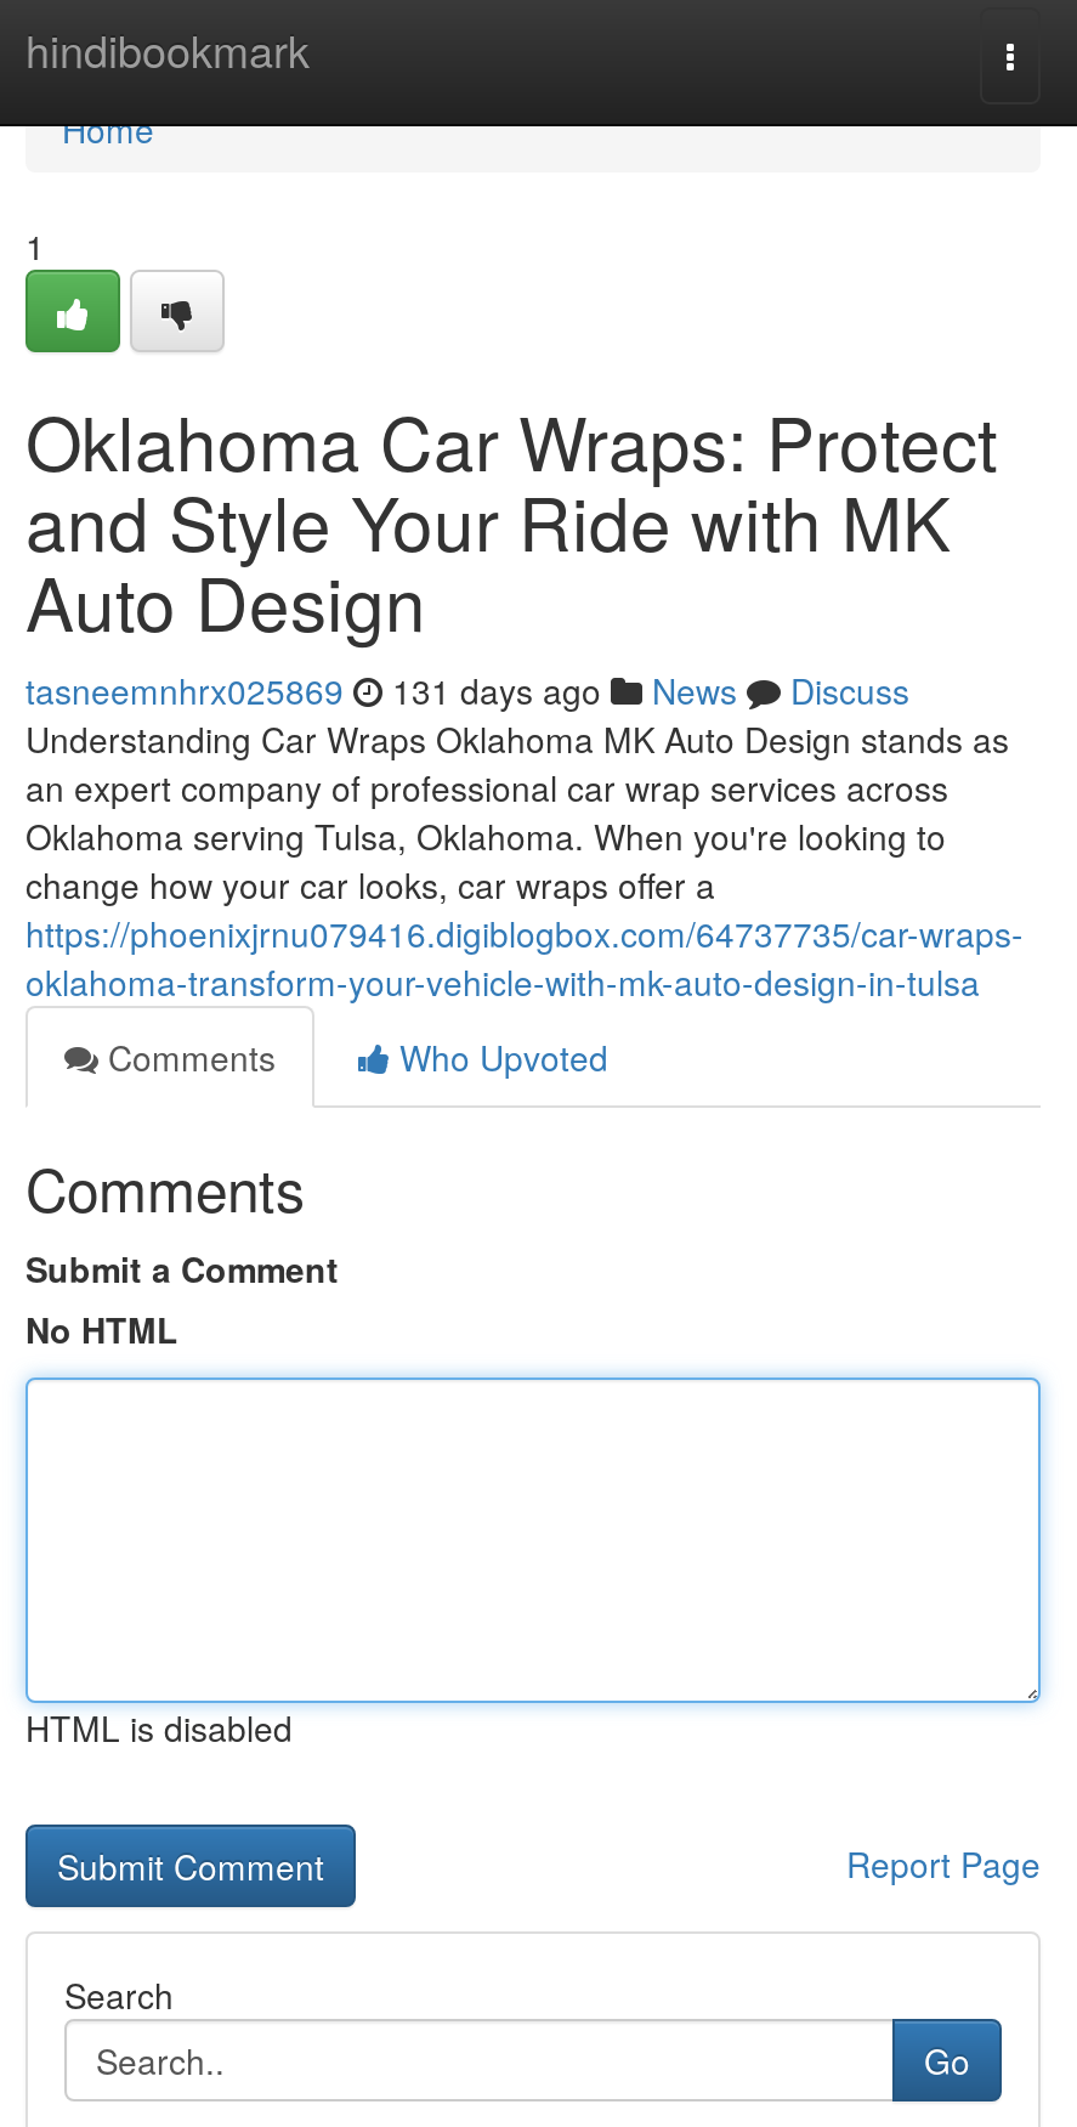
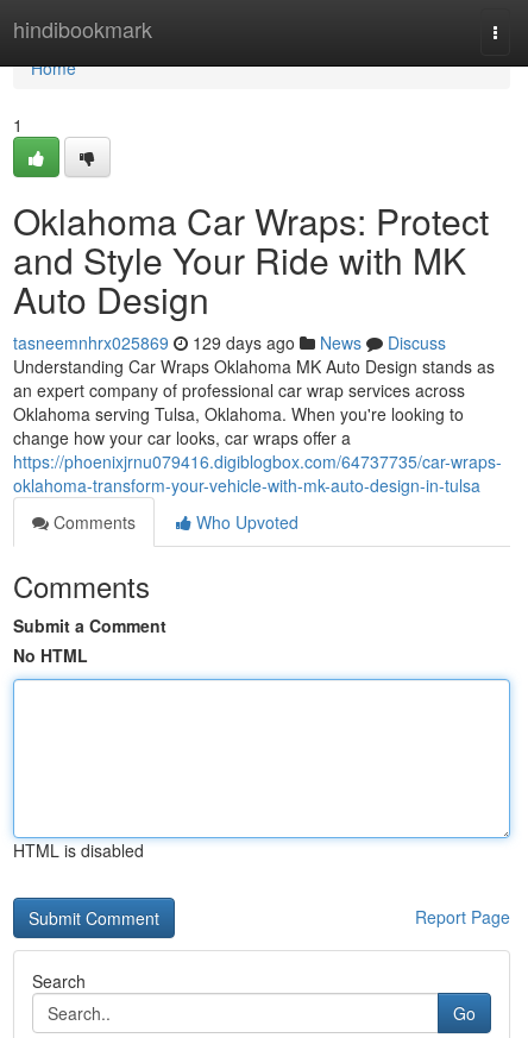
- tasneemnhrx025869 131 days ago News Discuss
+ tasneemnhrx025869 129 days ago News Discuss
